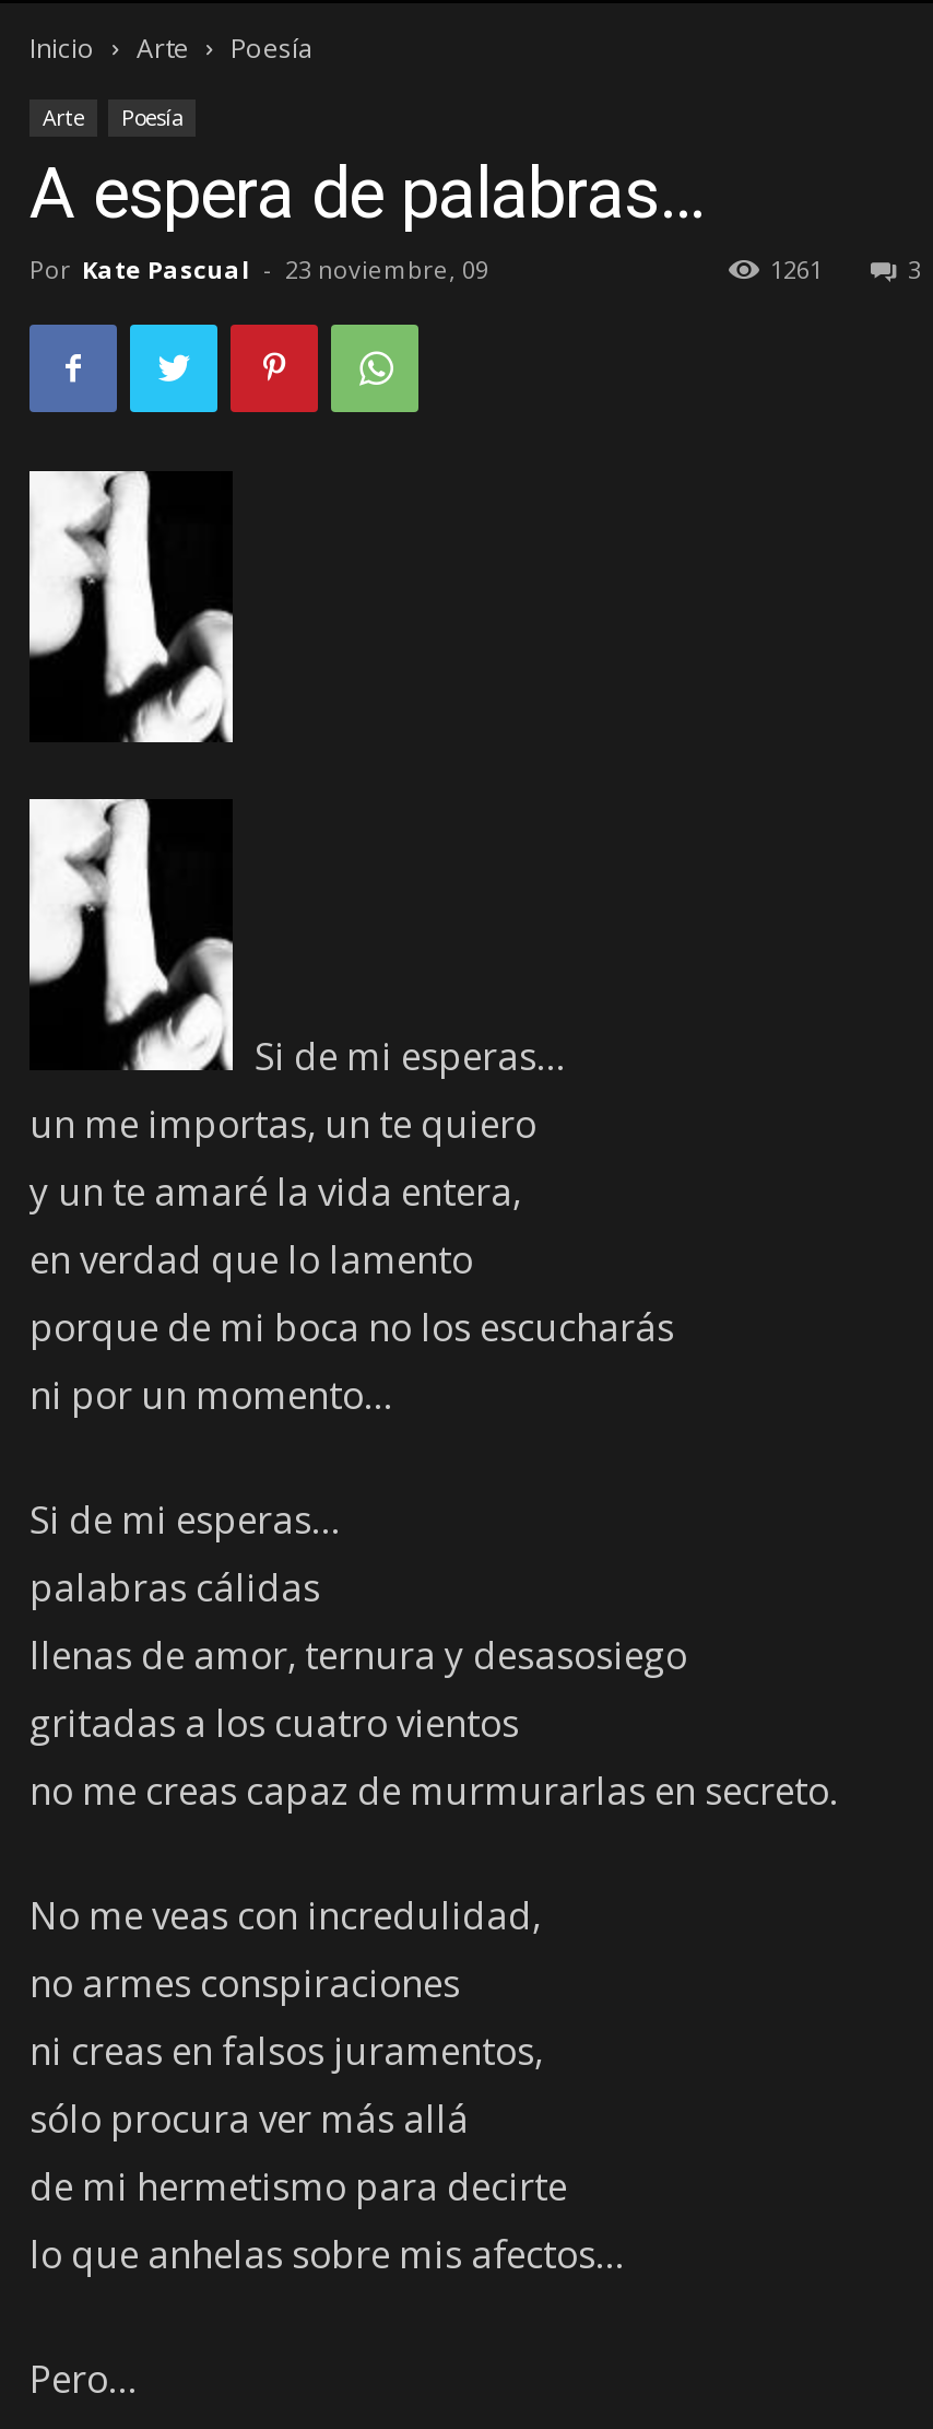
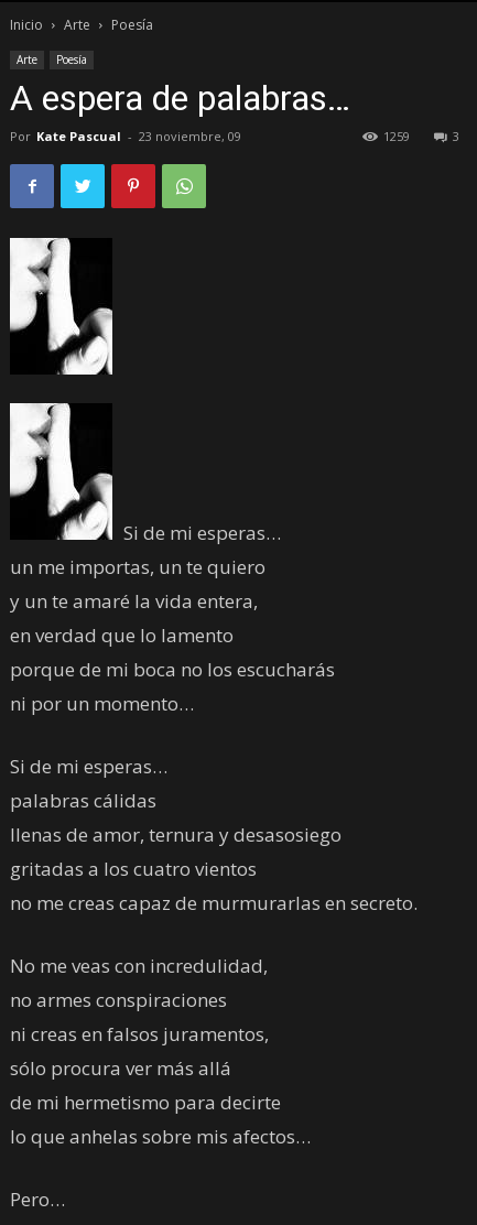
- 1261
+ 1259
